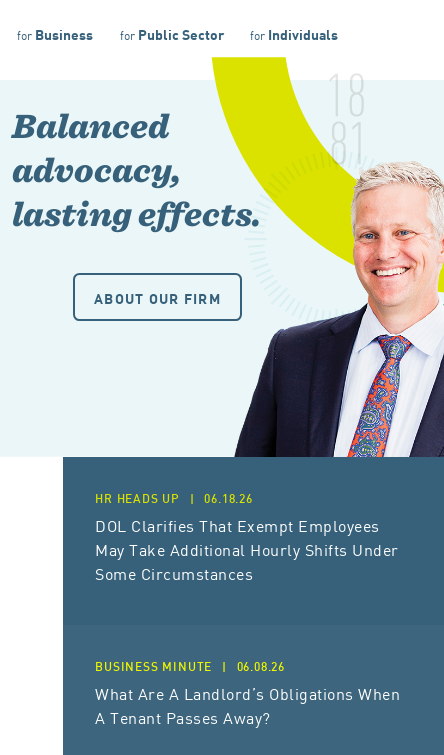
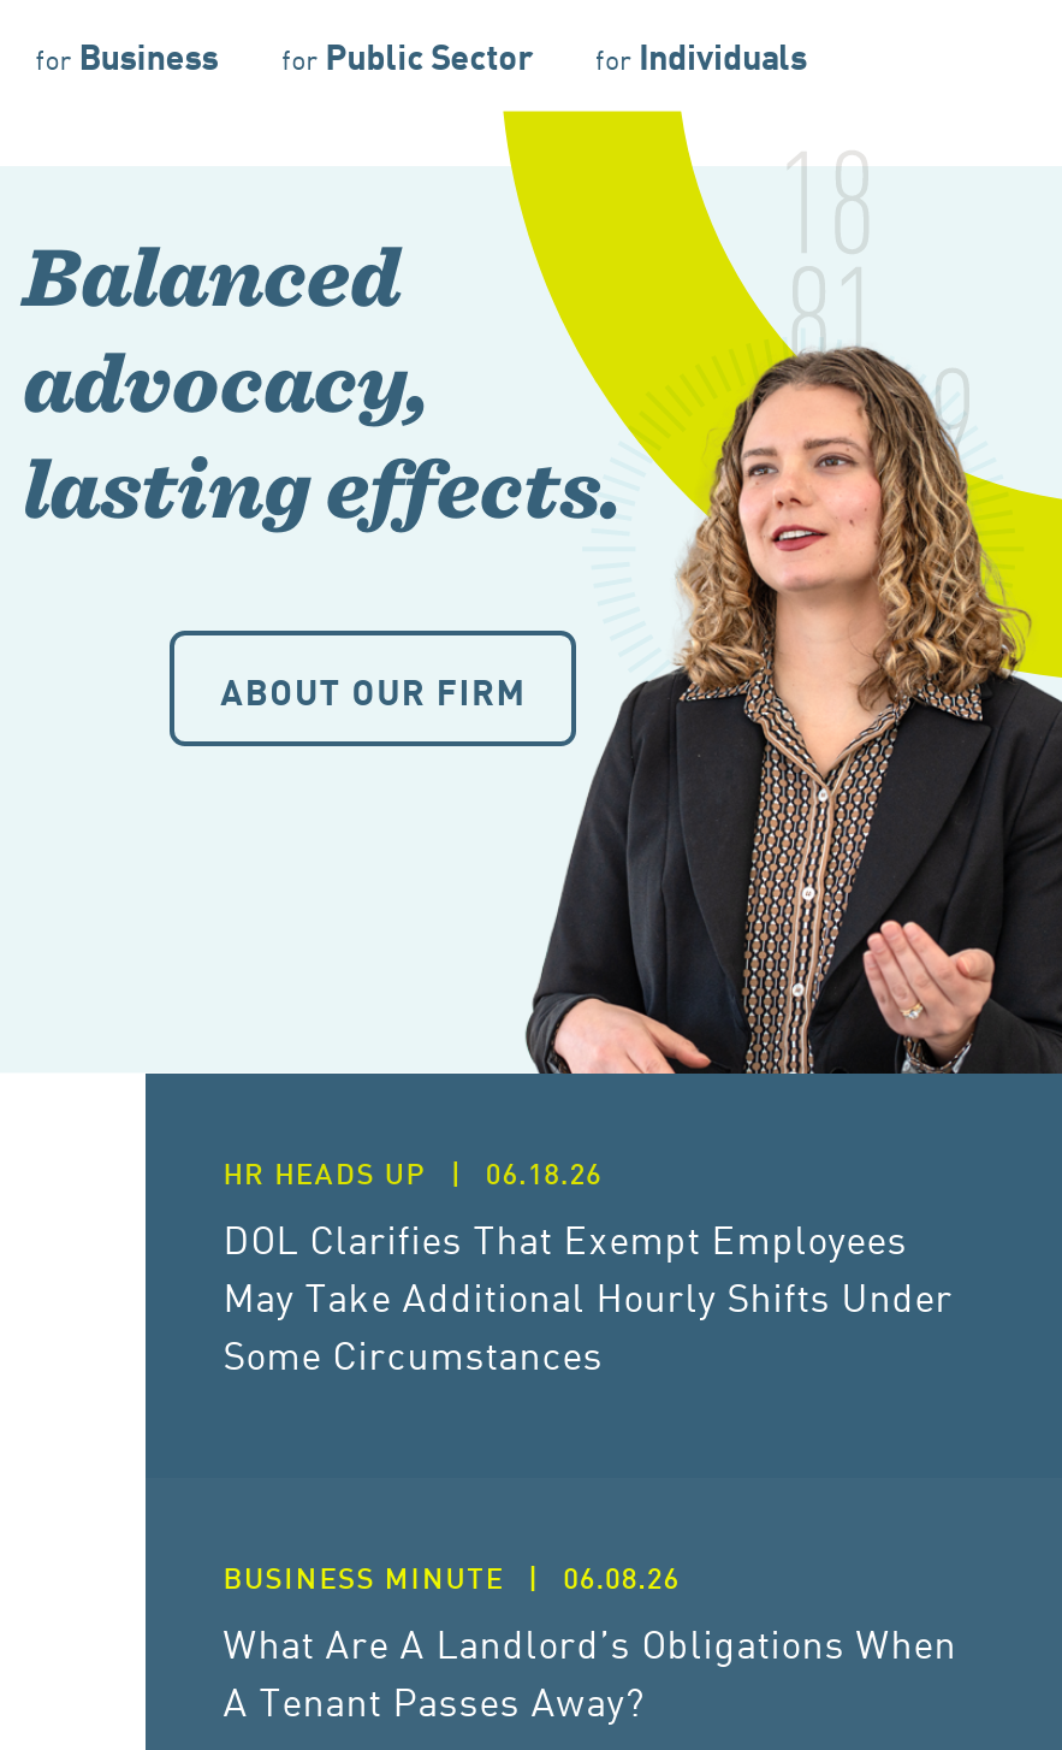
- [image]
+ [image]
